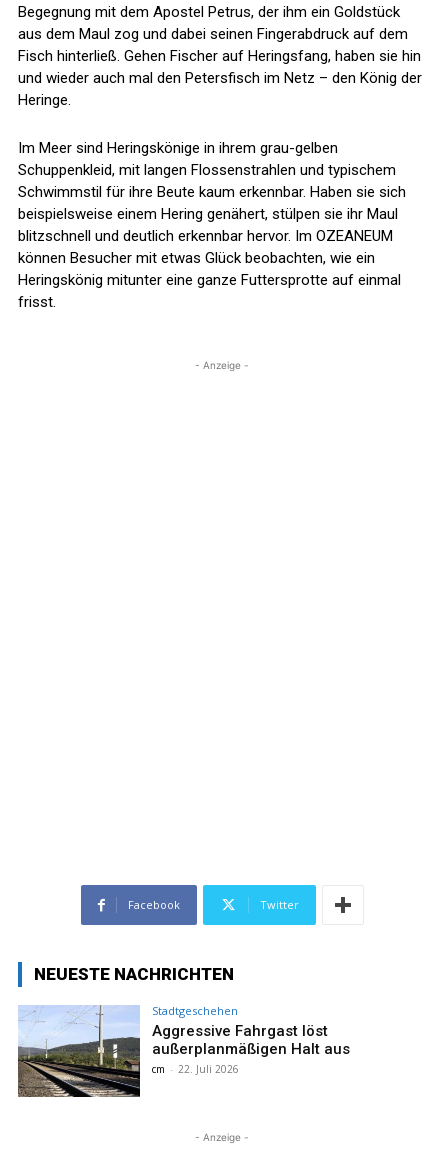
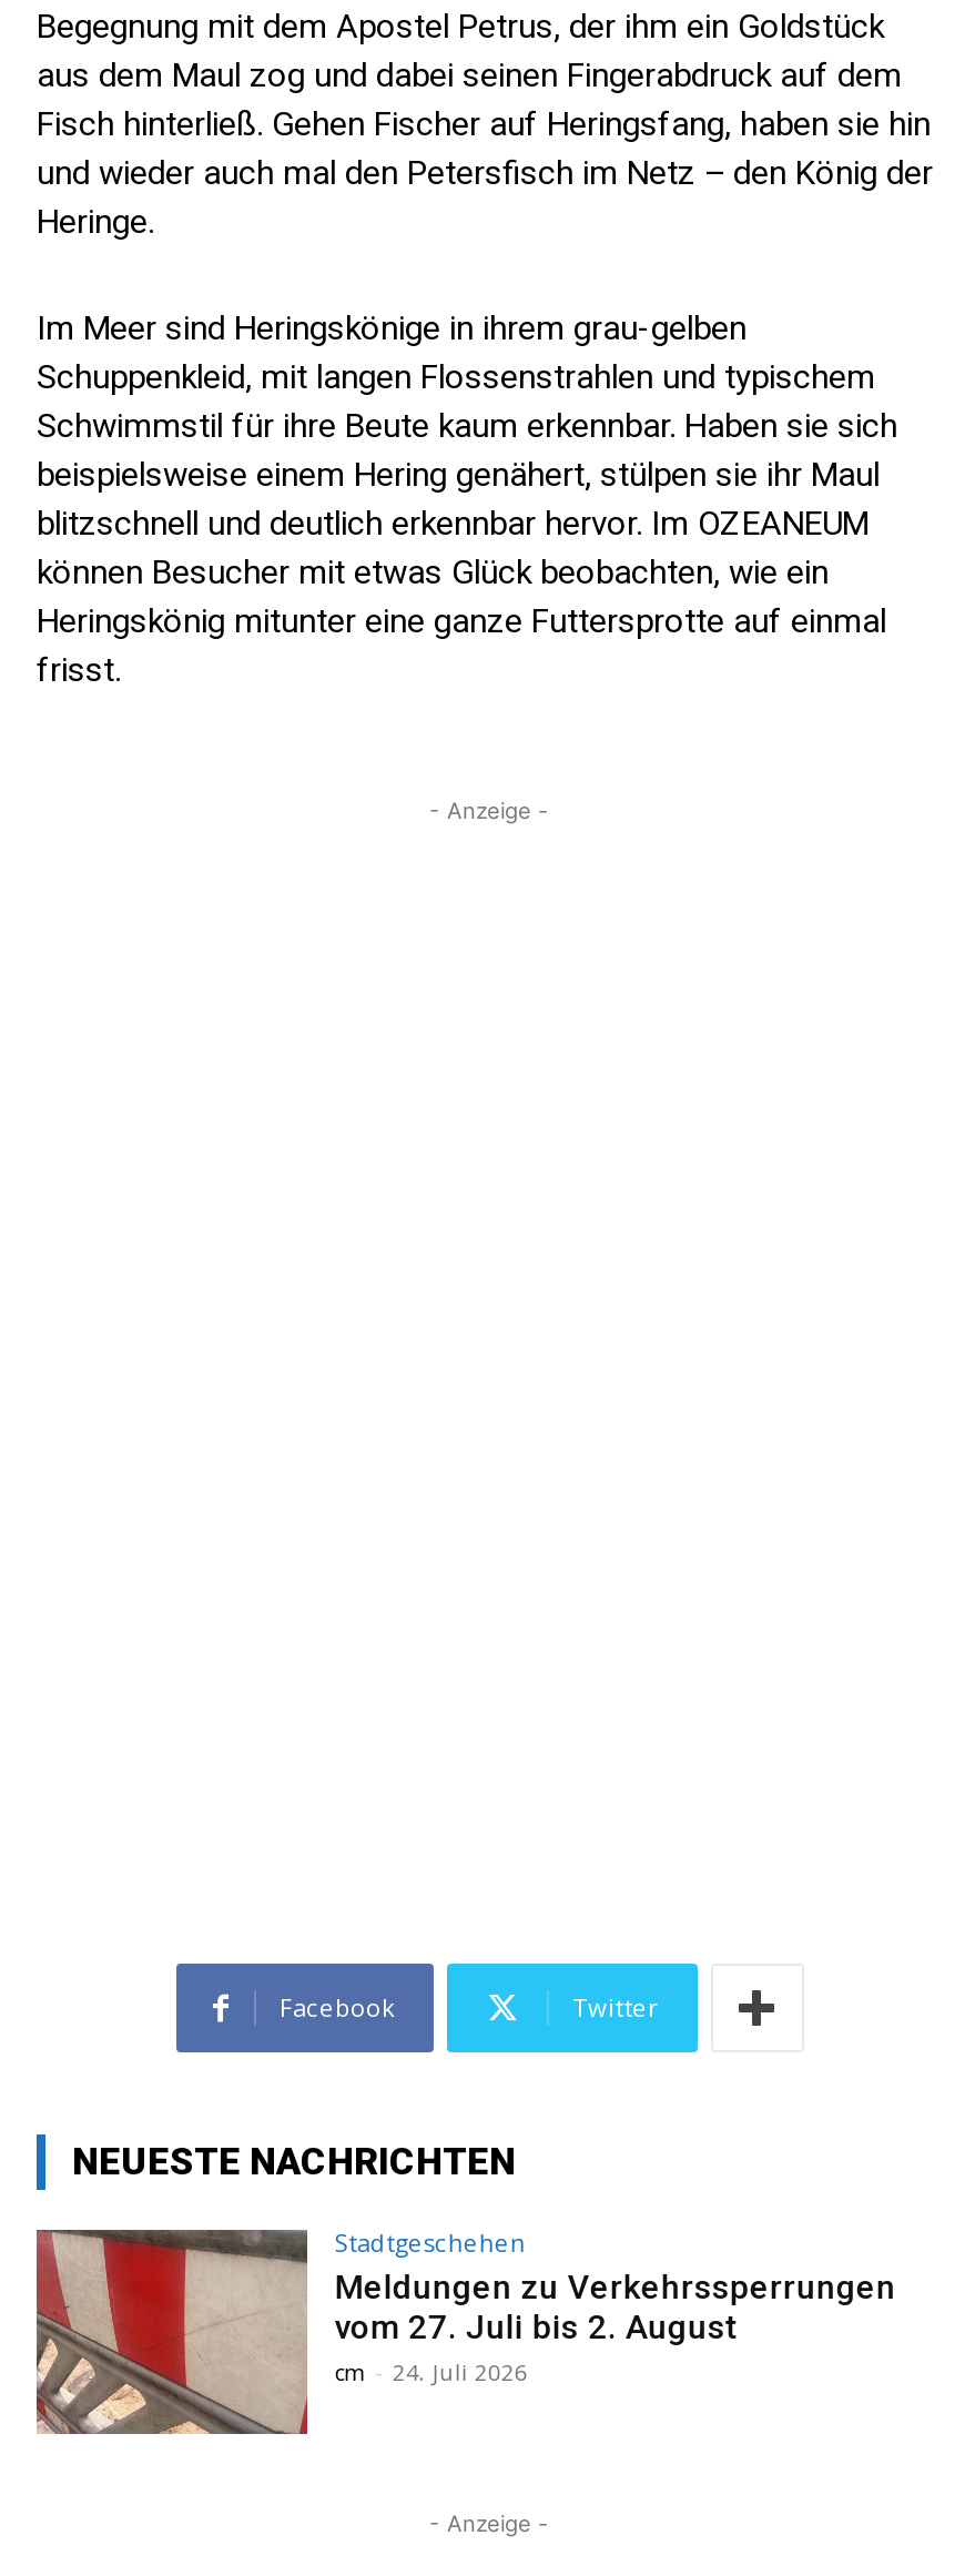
- [image]
- Aggressive Fahrgast löst
- außerplanmäßigen Halt aus
- cm - 22. Juli 2026
+ [image]
+ Meldungen zu Verkehrssperrungen
+ vom 27. Juli bis 2. August
+ cm - 24. Juli 2026
